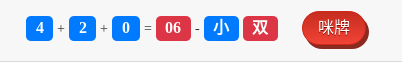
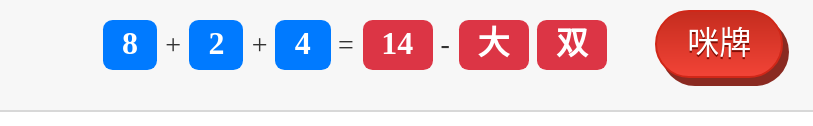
- 4
+ 8

- 0
+ 4

- 06
+ 14

- 小
+ 大
